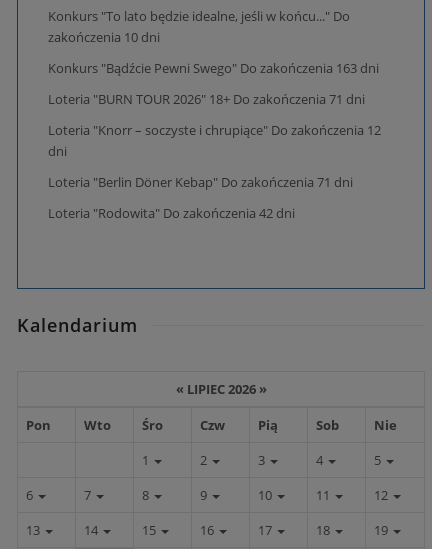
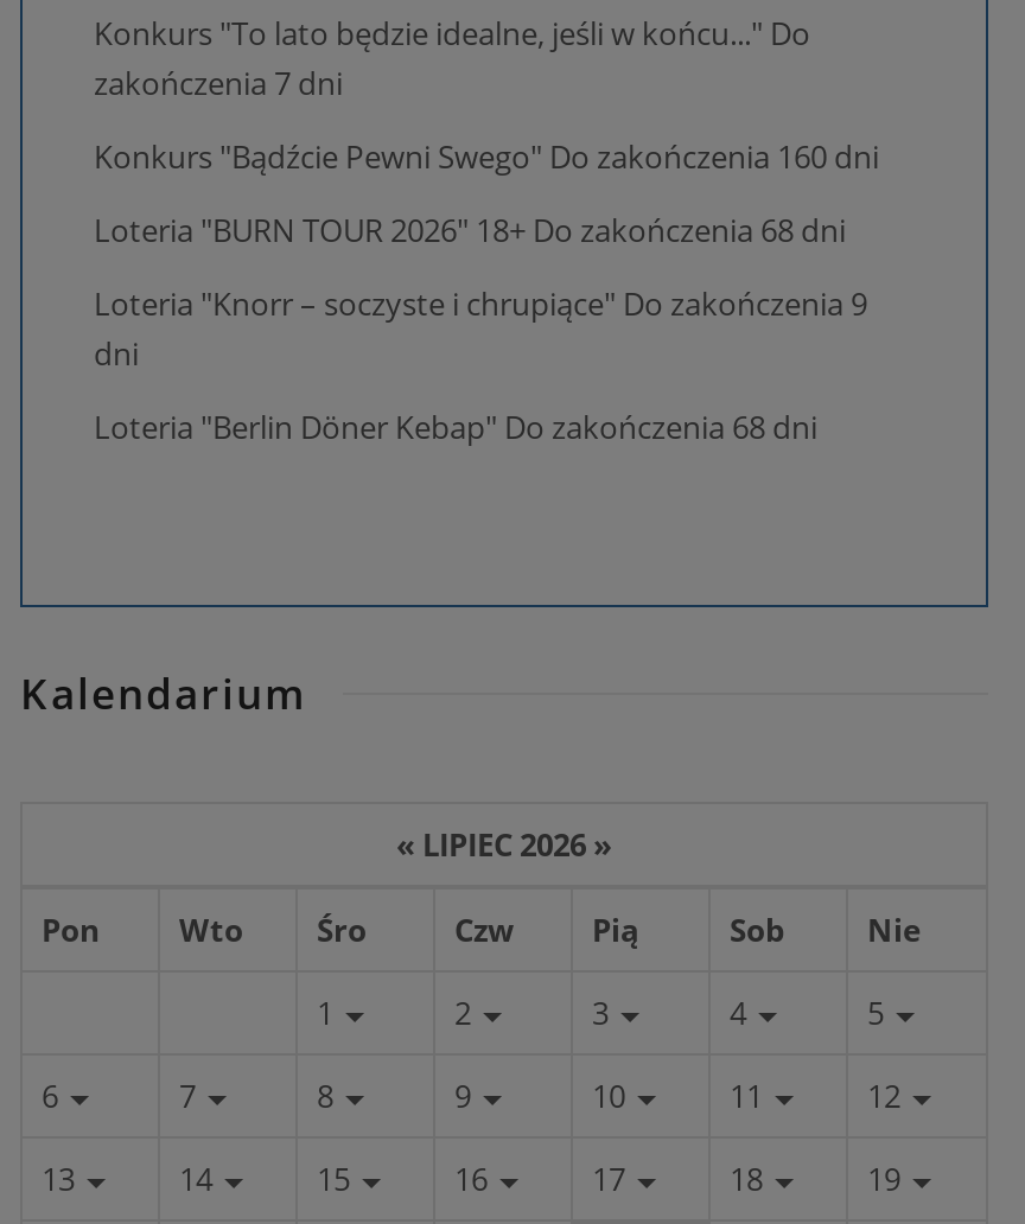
- zakończenia 10 dni
+ zakończenia 7 dni

- Konkurs "Bądźcie Pewni Swego" Do zakończenia 163 dni
+ Konkurs "Bądźcie Pewni Swego" Do zakończenia 160 dni

- Loteria "BURN TOUR 2026" 18+ Do zakończenia 71 dni
+ Loteria "BURN TOUR 2026" 18+ Do zakończenia 68 dni

- Loteria "Knorr – soczyste i chrupiące" Do zakończenia 12
+ Loteria "Knorr – soczyste i chrupiące" Do zakończenia 9

- Loteria "Berlin Döner Kebap" Do zakończenia 71 dni
- Loteria "Rodowita" Do zakończenia 42 dni
+ Loteria "Berlin Döner Kebap" Do zakończenia 68 dni
